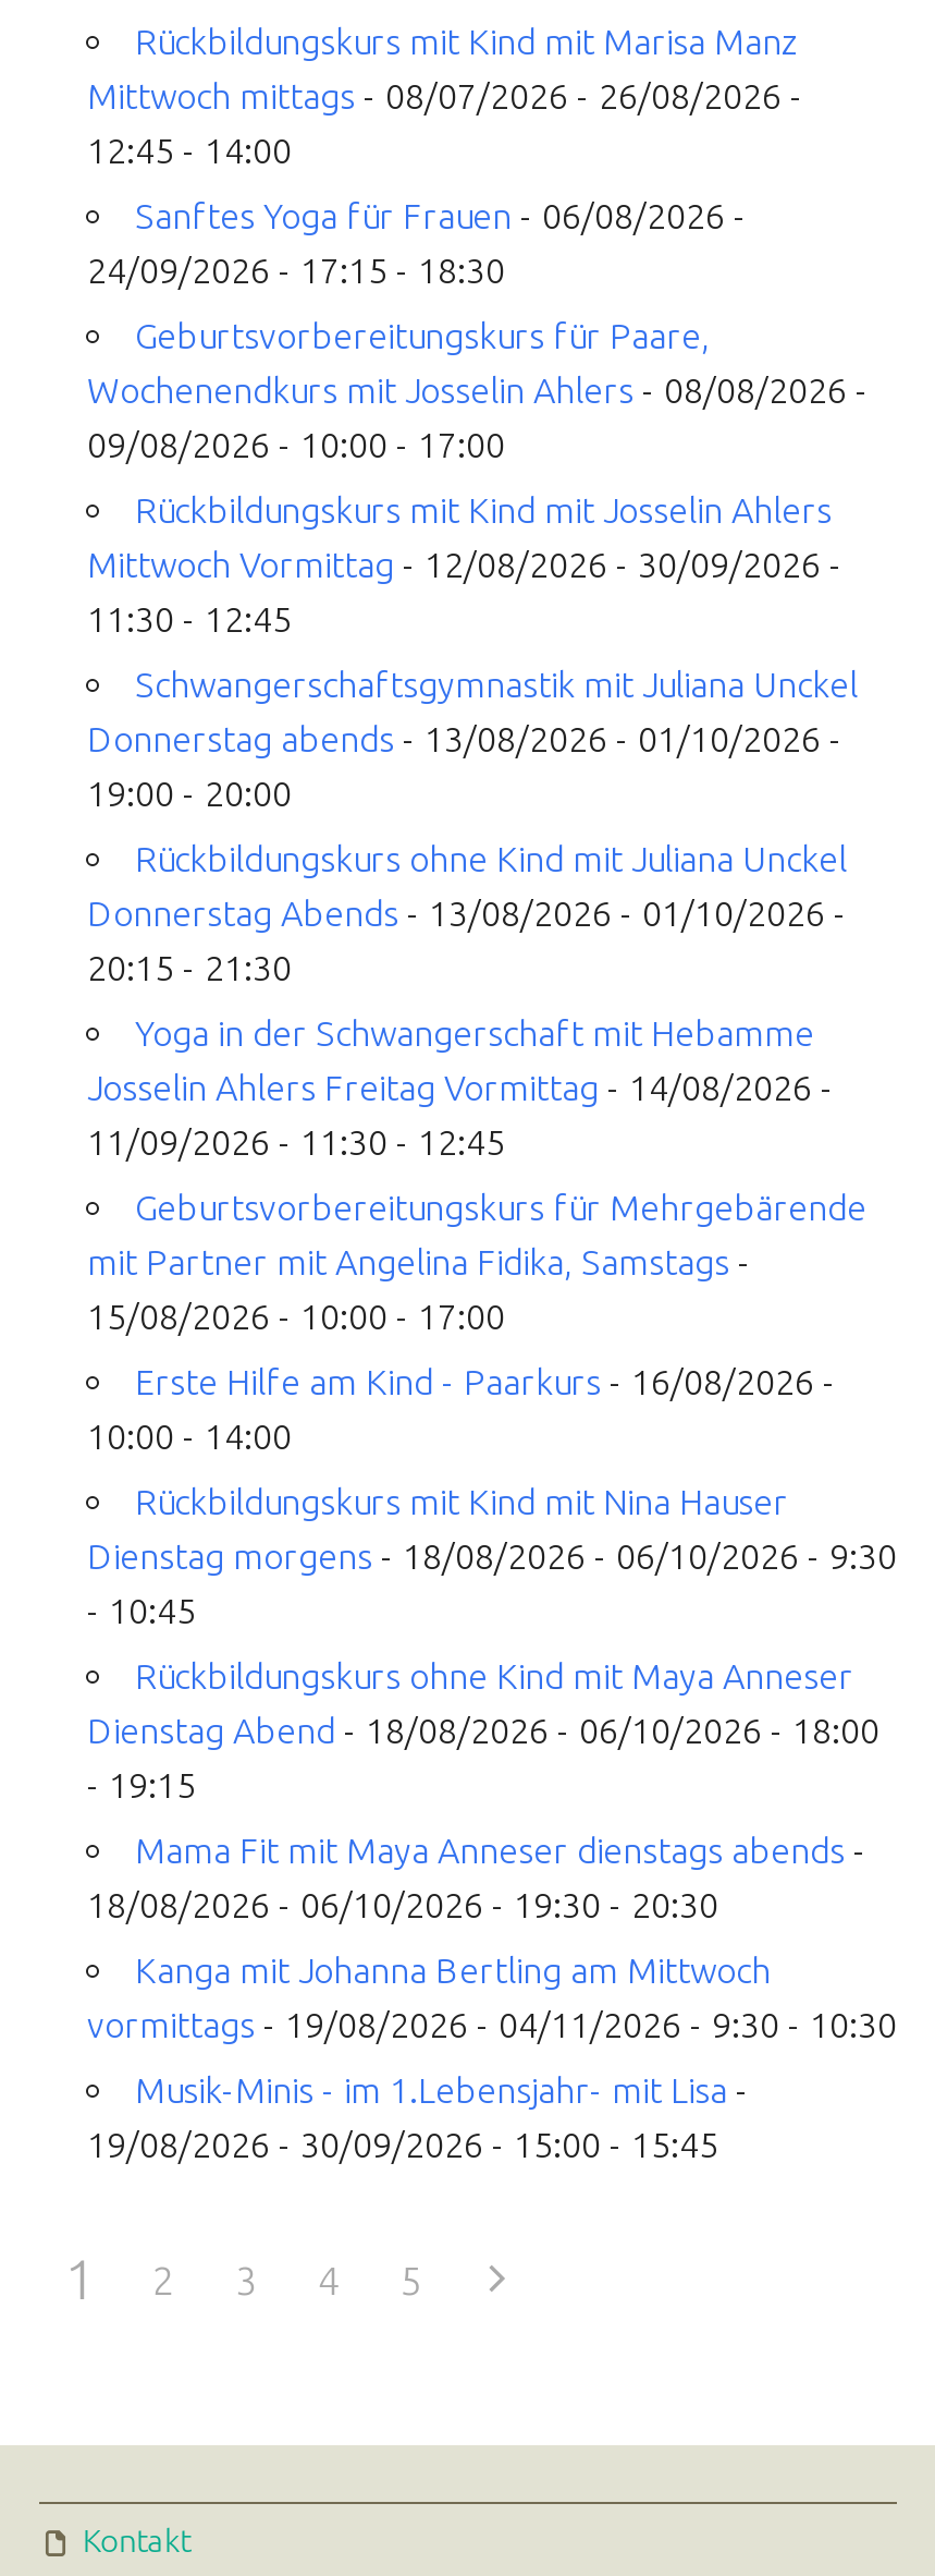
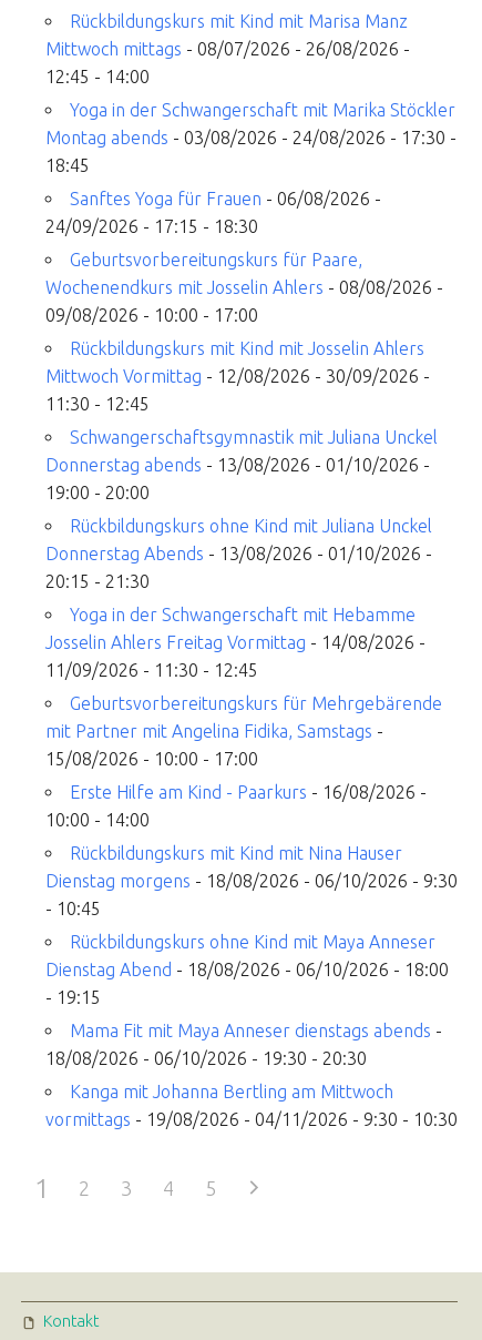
+ Yoga in der Schwangerschaft mit Marika Stöckler
+ Montag abends - 03/08/2026 - 24/08/2026 - 17:30 -
+ 18:45

moved down: Sanftes Yoga für Frauen - 06/08/2026 - | 24/09/2026 - 17:15 - 18:30 | Geburtsvorbereitungskurs für Paare, | ... | Kanga mit Johanna Bertling am Mittwoch | vormittags - 19/08/2026 - 04/11/2026 - 9:30 - 10:30

- Musik-Minis - im 1.Lebensjahr- mit Lisa -
- 19/08/2026 - 30/09/2026 - 15:00 - 15:45
